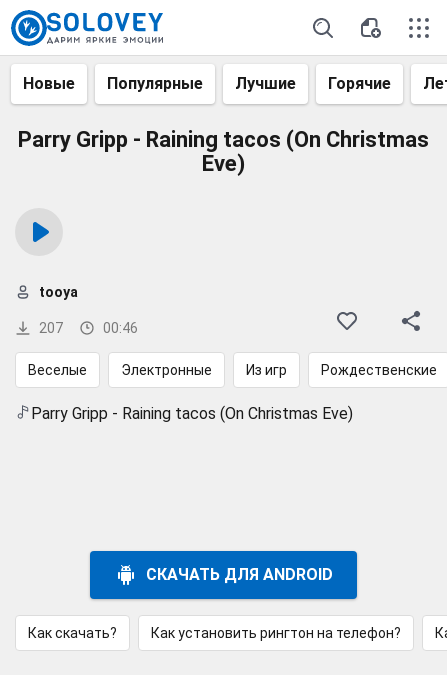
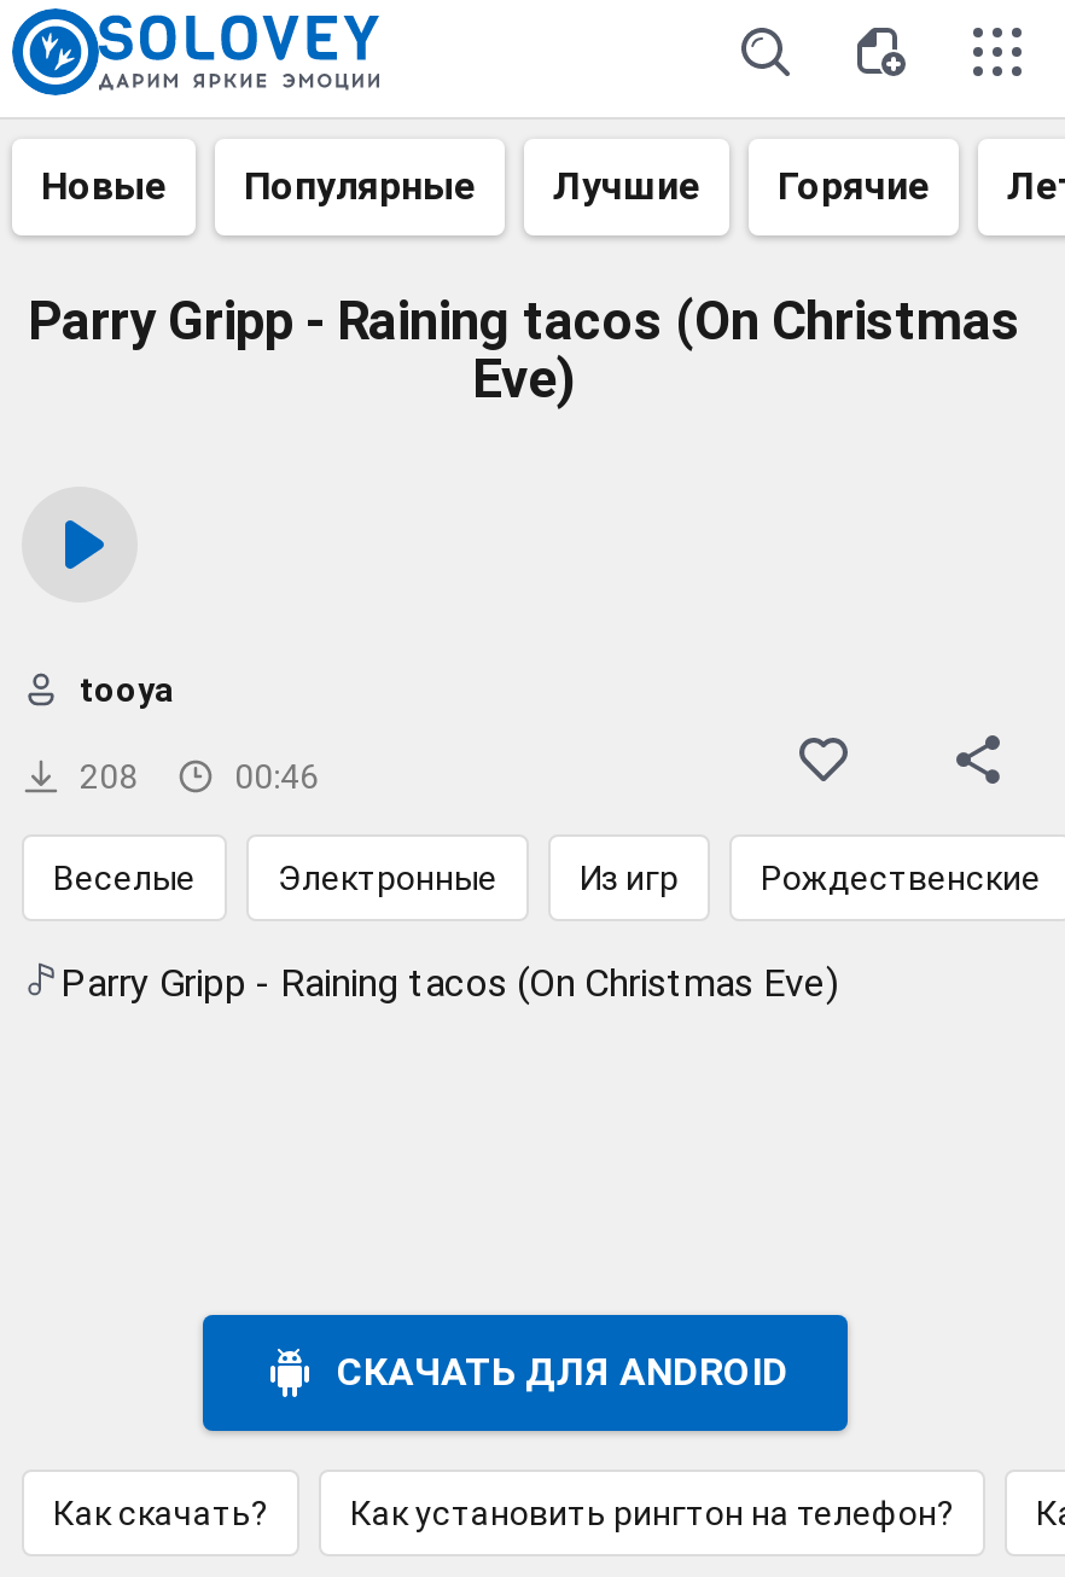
- 207
+ 208
